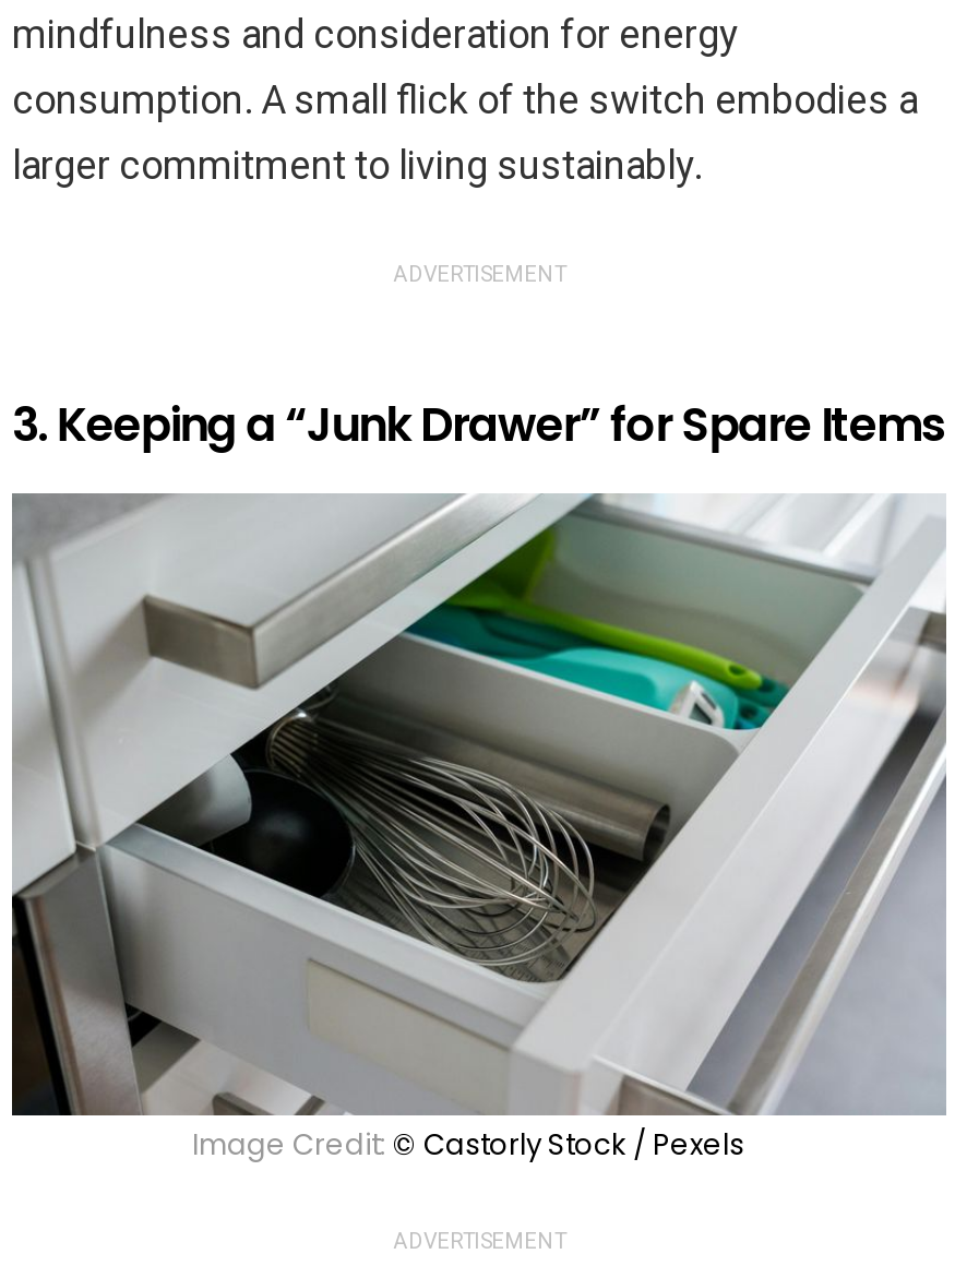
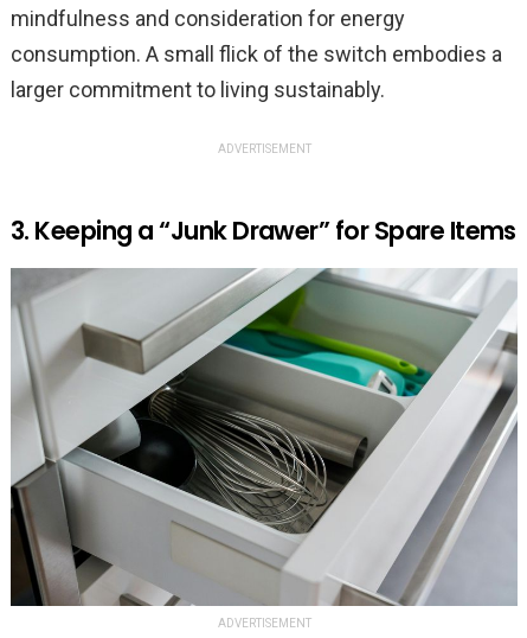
- Image Credit: © Castorly Stock / Pexels
